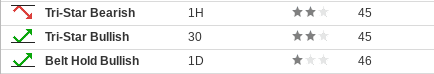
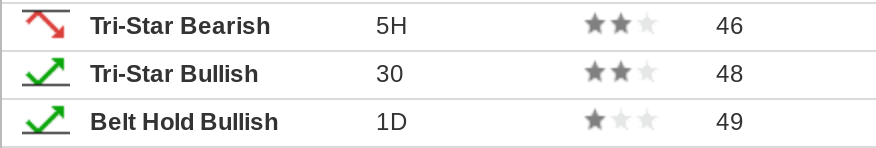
- 1H
- 45
+ 5H
+ 46

- 45
+ 48

- 46
+ 49
